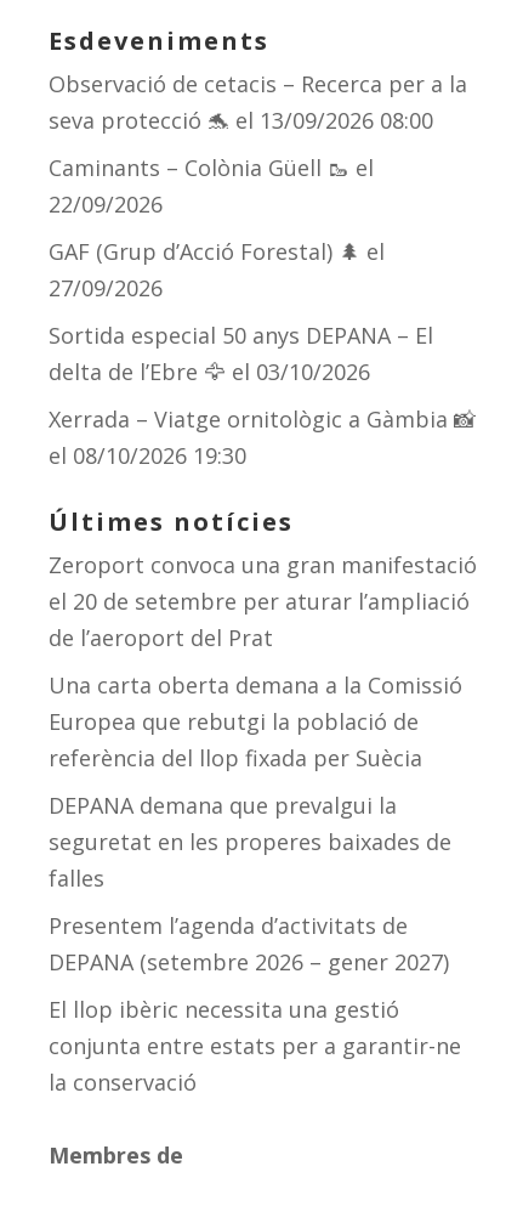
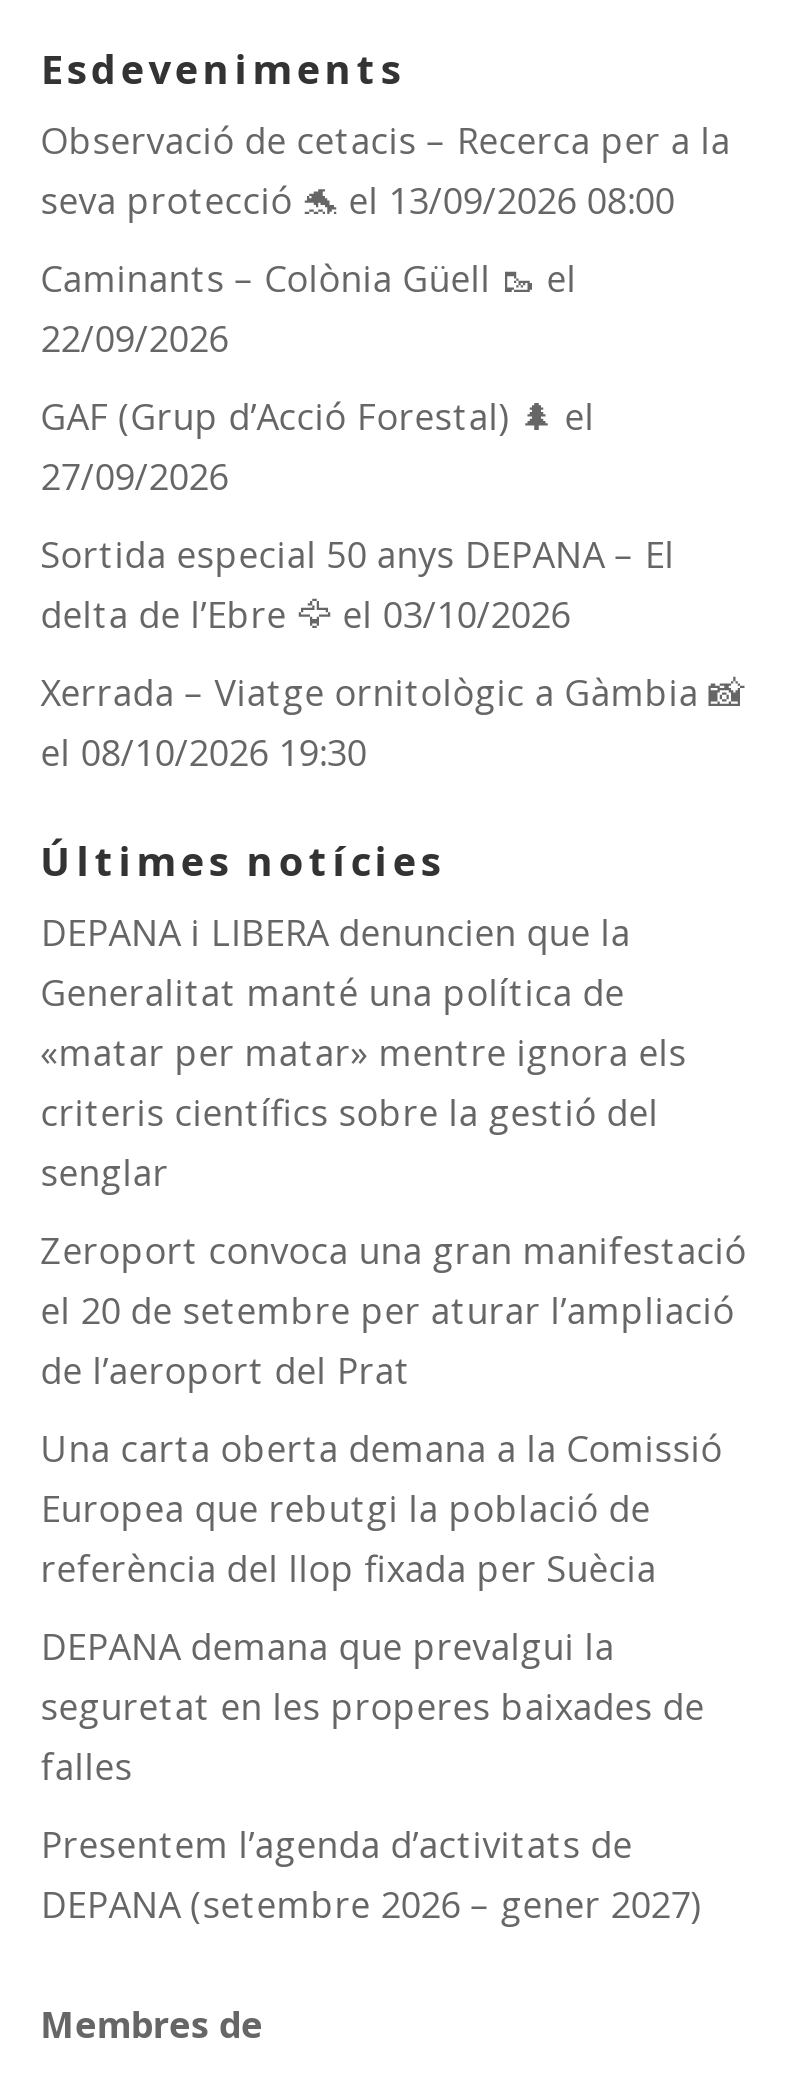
+ DEPANA i LIBERA denuncien que la
+ Generalitat manté una política de
+ «matar per matar» mentre ignora els
+ criteris científics sobre la gestió del
+ senglar

moved down: Zeroport convoca una gran manifestació | el 20 de setembre per aturar l’ampliació | de l’aeroport del Prat | ... | Presentem l’agenda d’activitats de | DEPANA (setembre 2026 – gener 2027)

- El llop ibèric necessita una gestió
- conjunta entre estats per a garantir-ne
- la conservació
